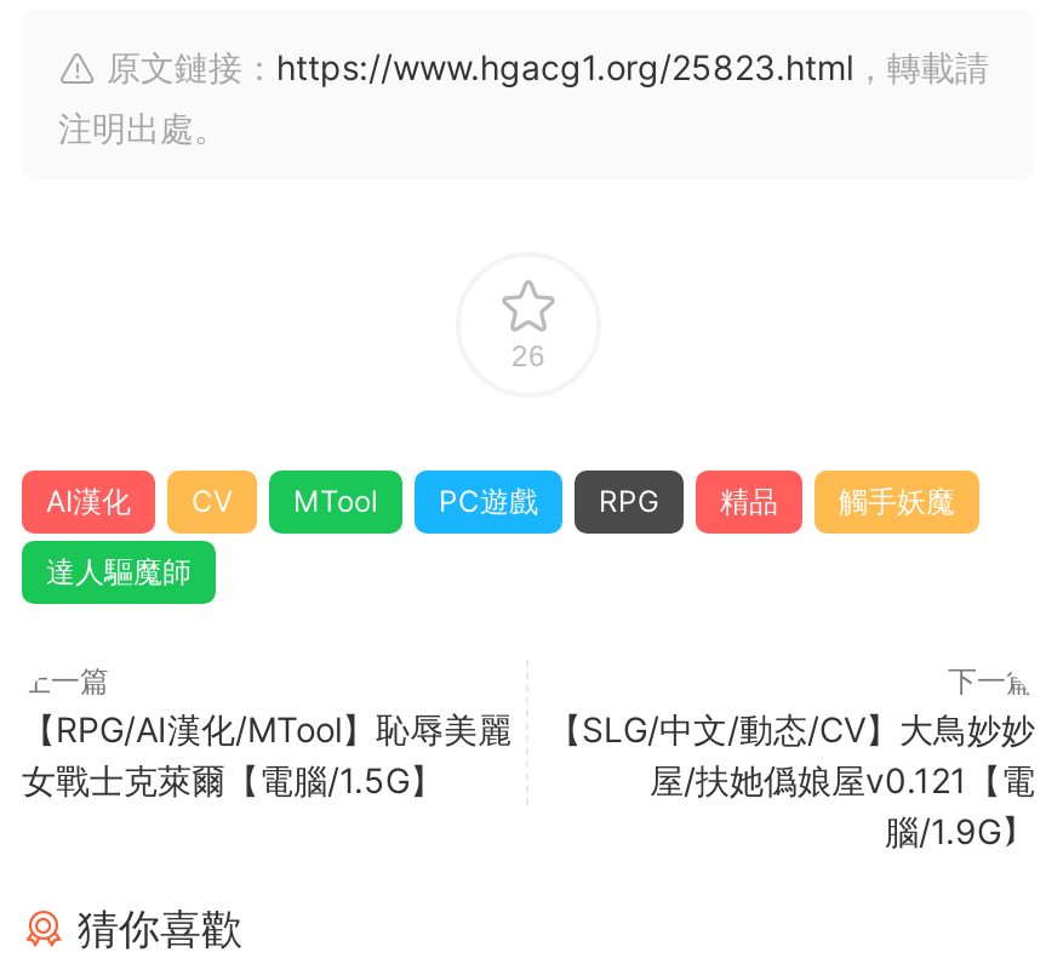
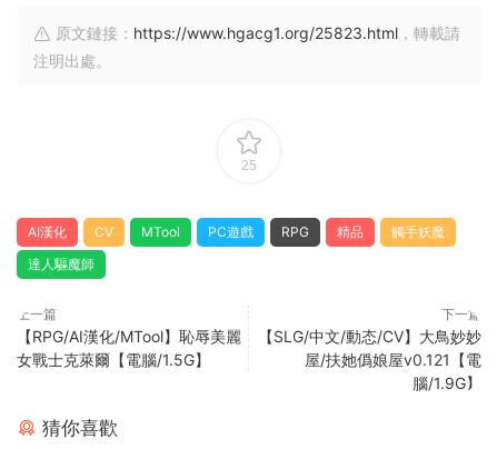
- 26
+ 25
